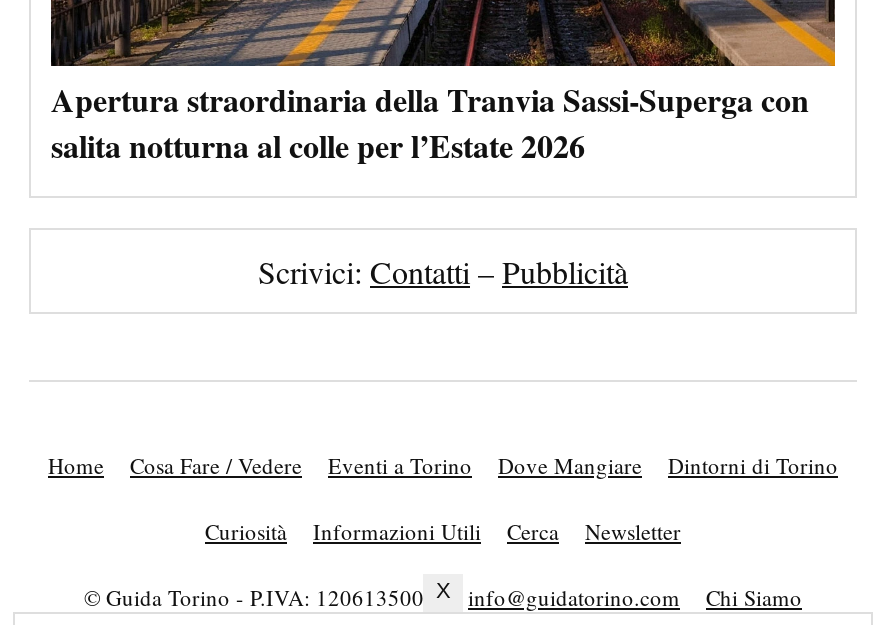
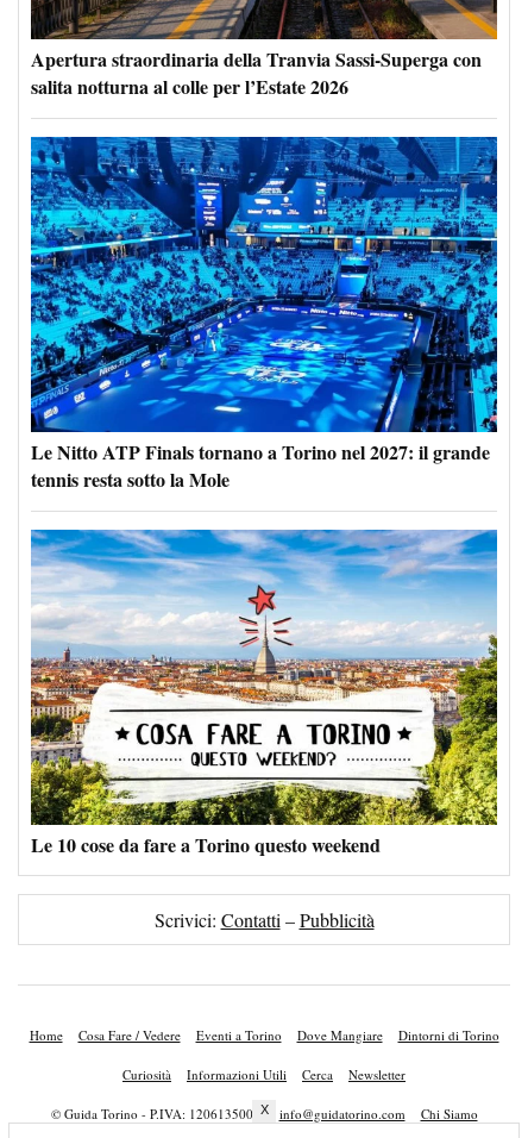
+ [image]
+ Le Nitto ATP Finals tornano a Torino nel 2027: il grande
+ tennis resta sotto la Mole

+ [image]
+ Le 10 cose da fare a Torino questo weekend
